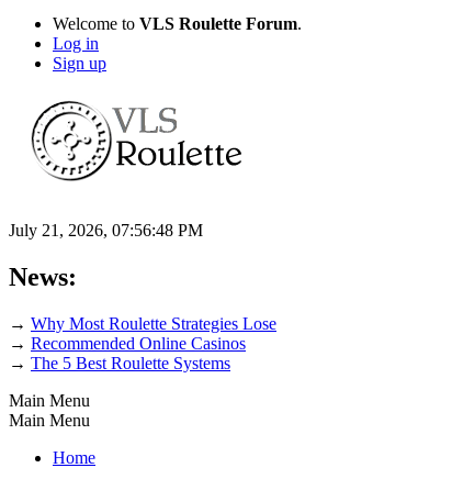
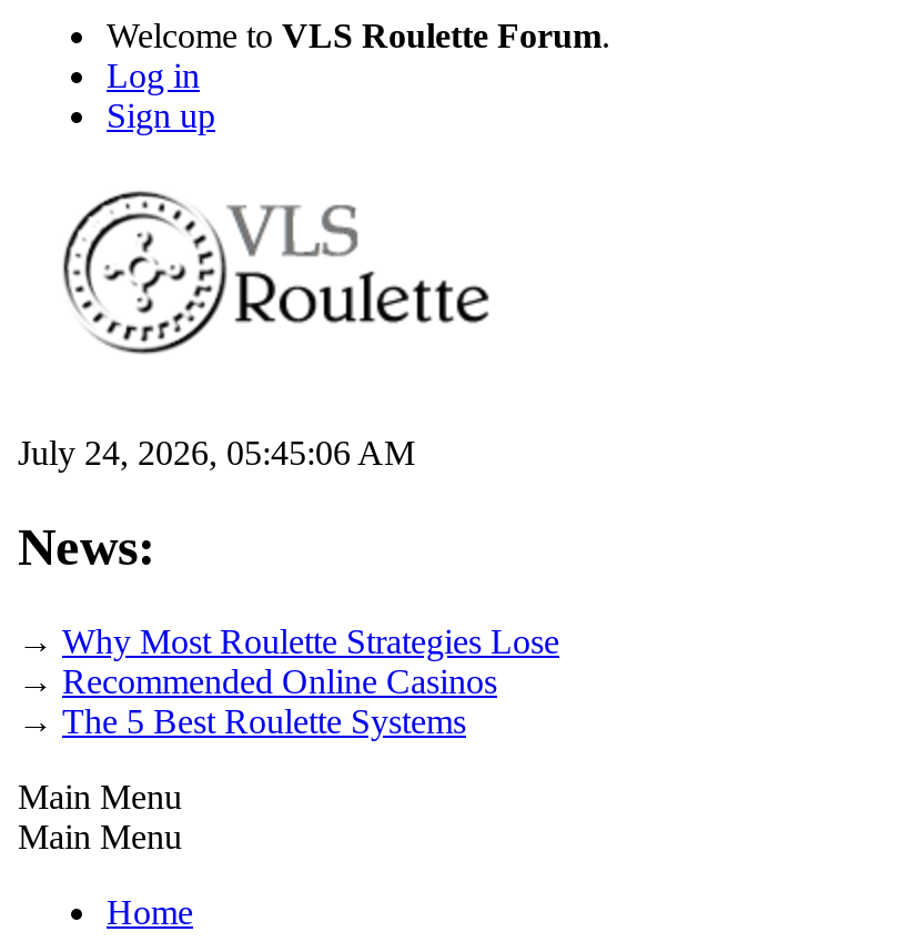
- July 21, 2026, 07:56:48 PM
+ July 24, 2026, 05:45:06 AM
